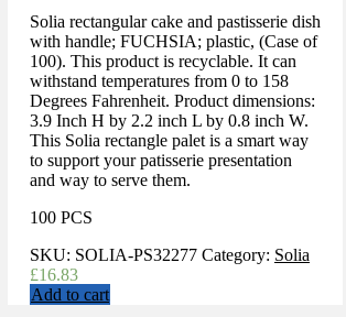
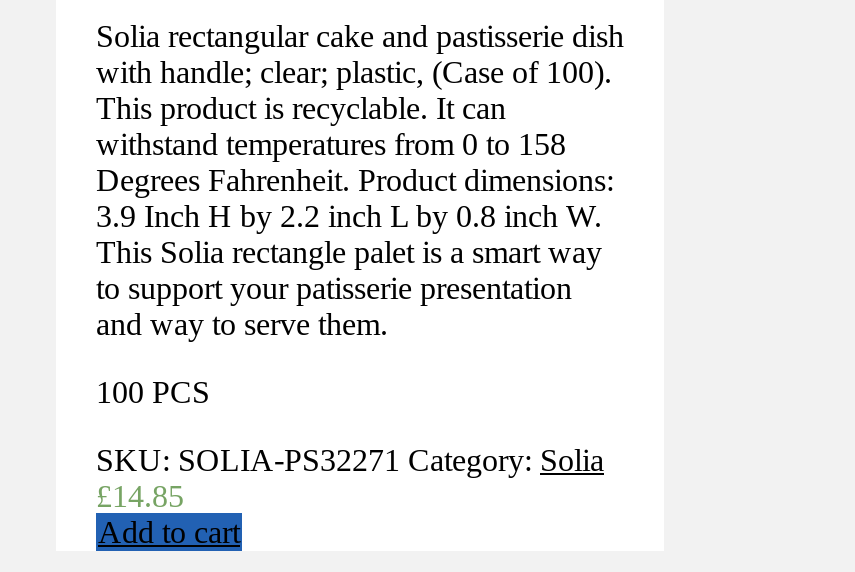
- with handle; FUCHSIA; plastic, (Case of
- 100). This product is recyclable. It can
+ with handle; clear; plastic, (Case of 100).
+ This product is recyclable. It can

- SKU: SOLIA-PS32277 Category: Solia
+ SKU: SOLIA-PS32271 Category: Solia

- £16.83
+ £14.85
